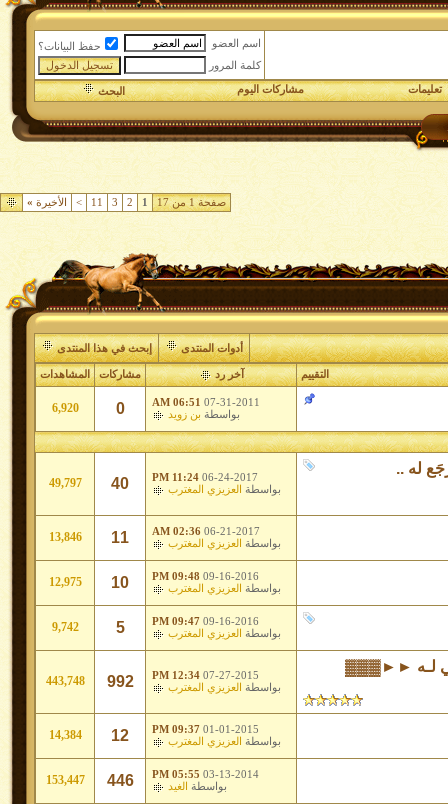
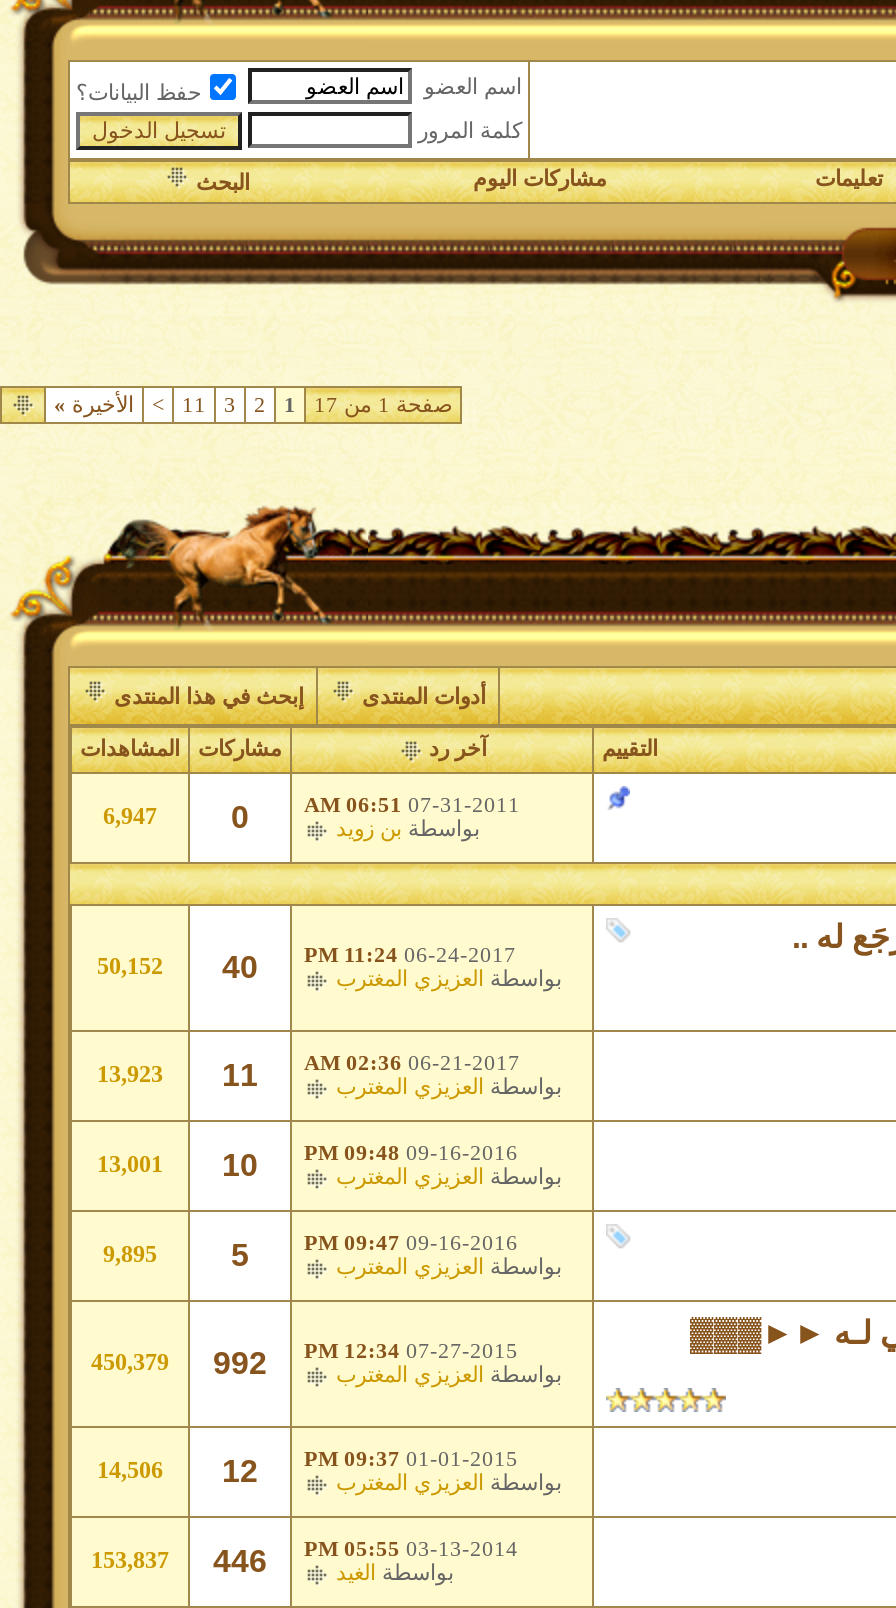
- 6,920
+ 6,947

- 49,797
+ 50,152

- 13,846
+ 13,923

- 12,975
+ 13,001

- 9,742
+ 9,895

- 443,748 992
+ 450,379 992

- 14,384
+ 14,506

- 153,447 446
+ 153,837 446
